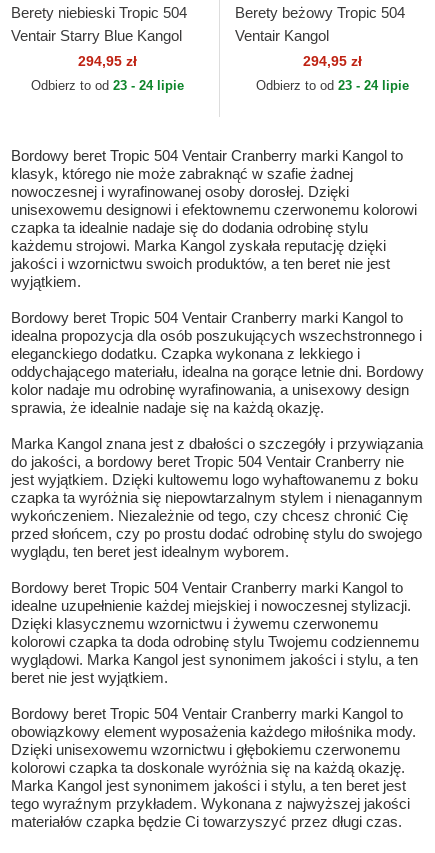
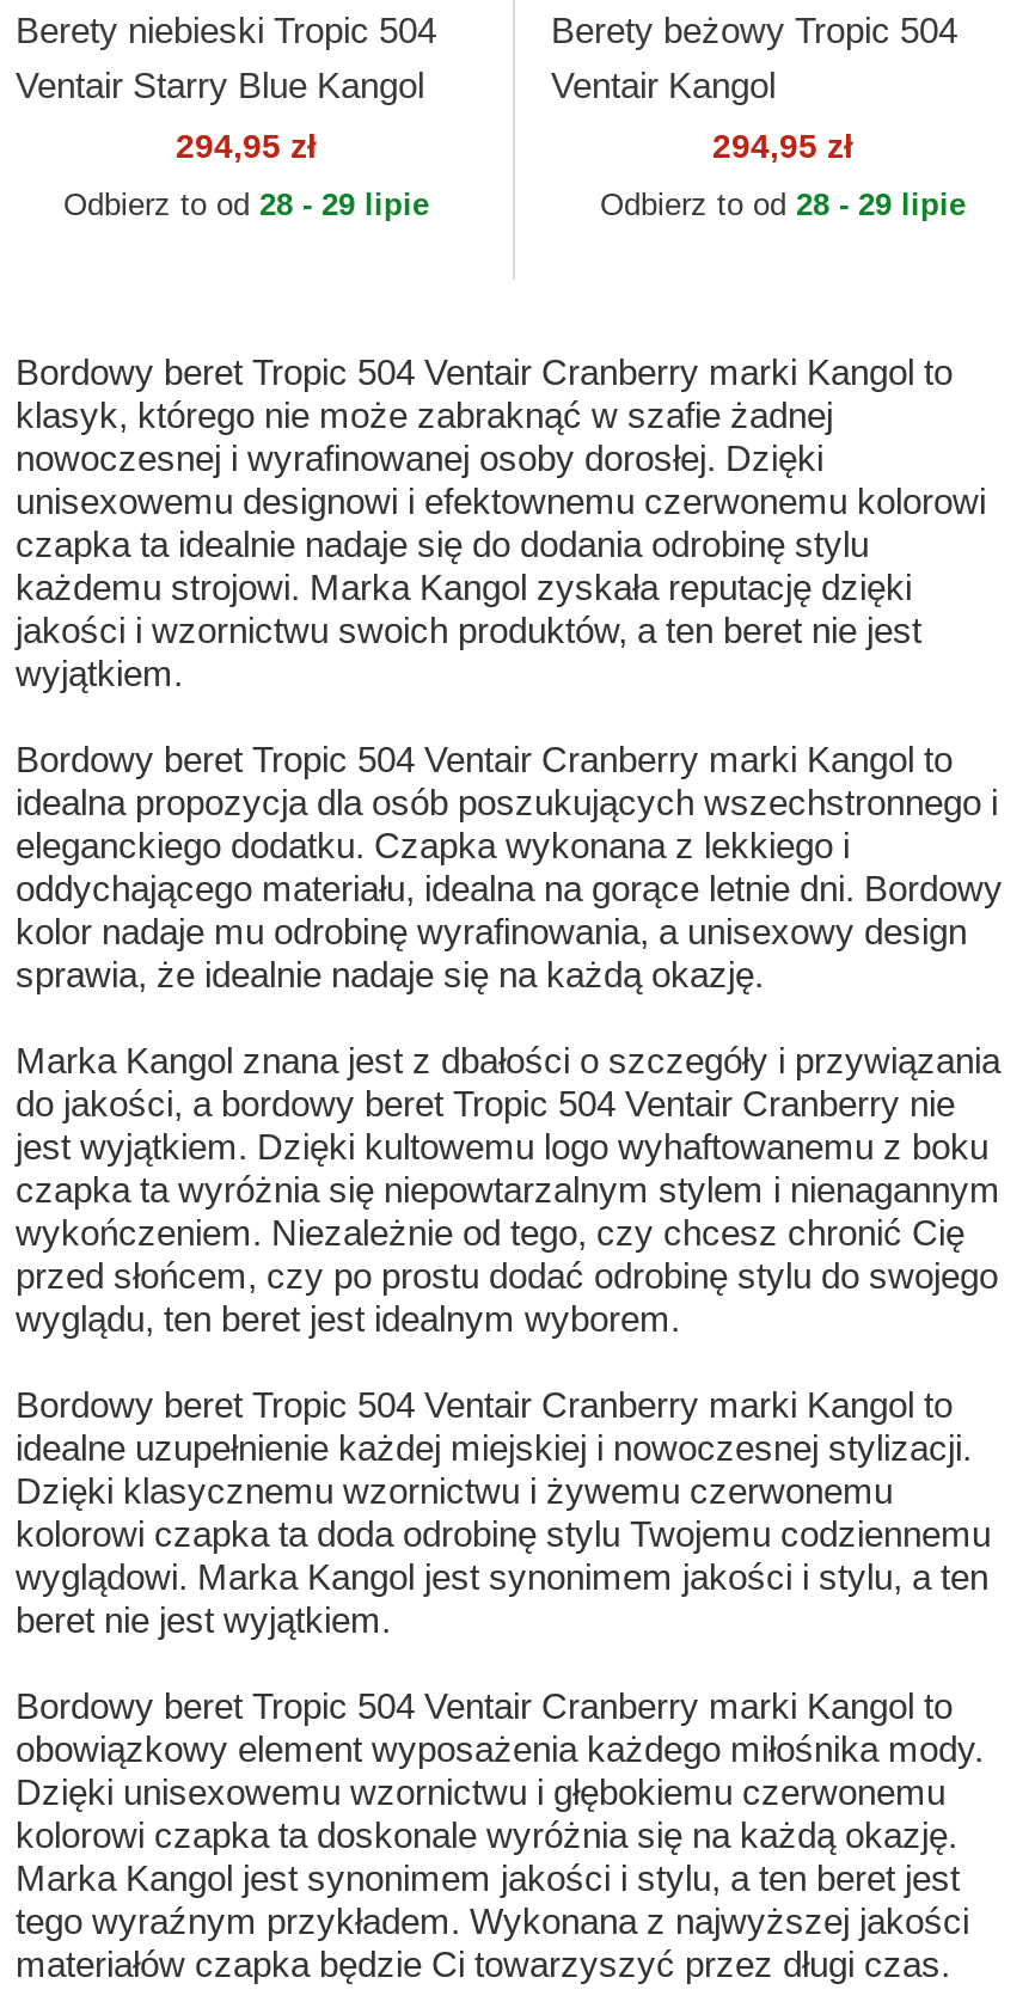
- Odbierz to od 23 - 24 lipie
+ Odbierz to od 28 - 29 lipie

- Odbierz to od 23 - 24 lipie
+ Odbierz to od 28 - 29 lipie
